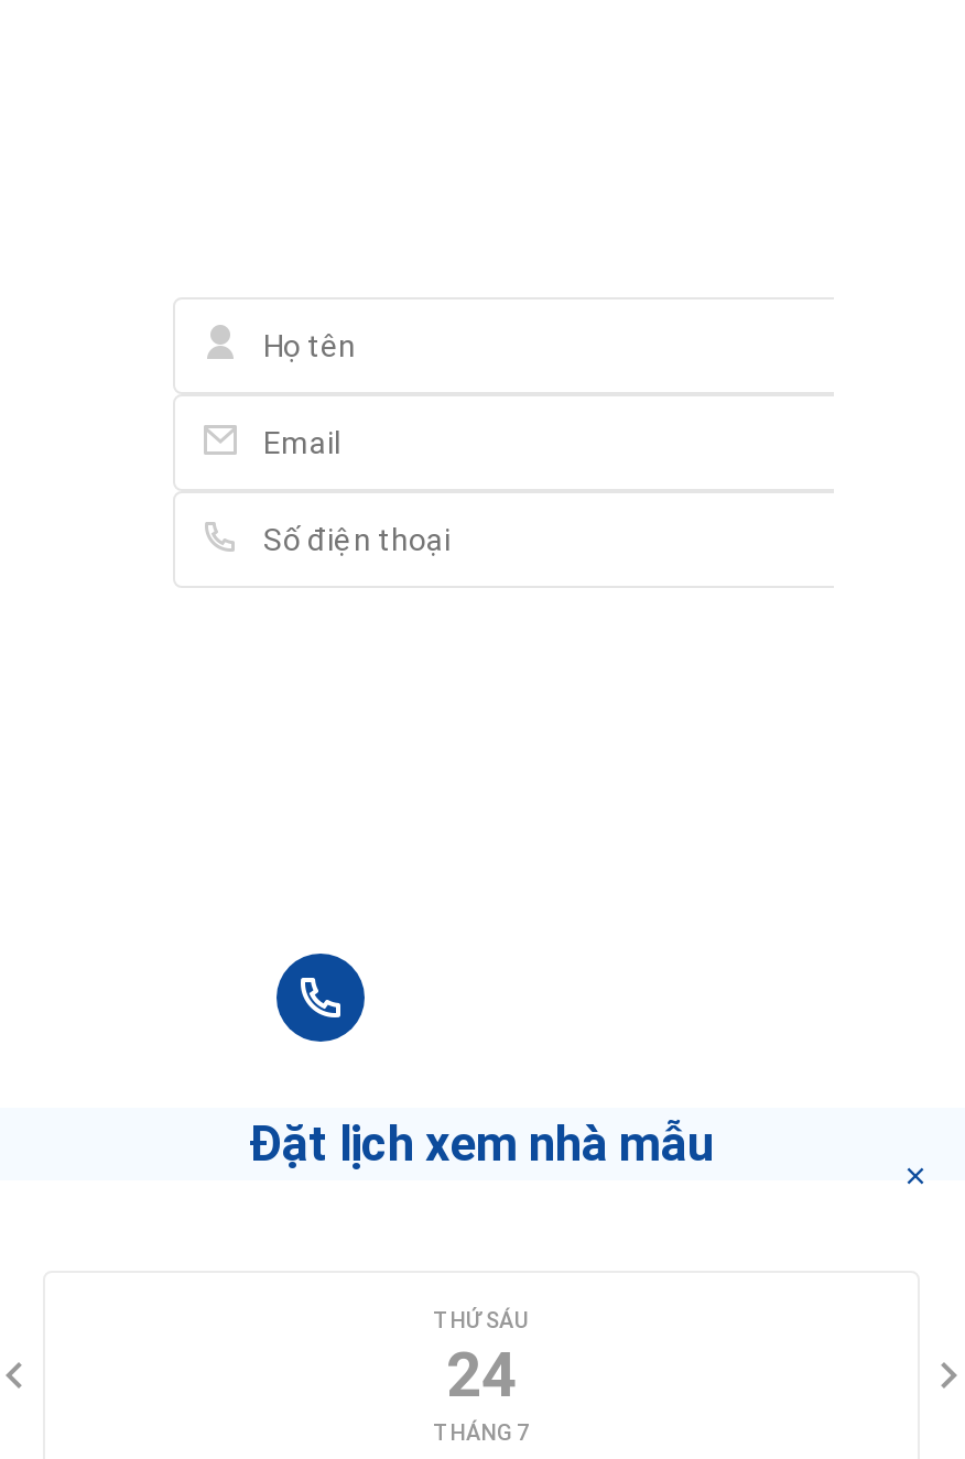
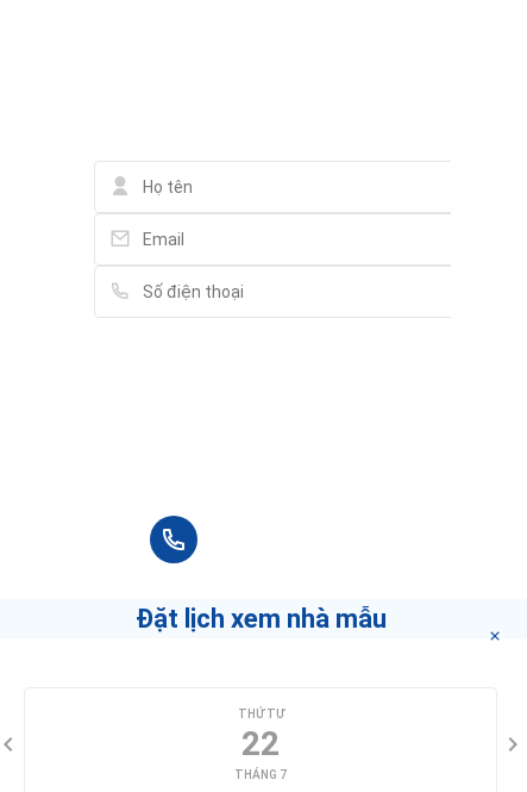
- THỨ SÁU
+ THỨ TƯ

- 24
+ 22
